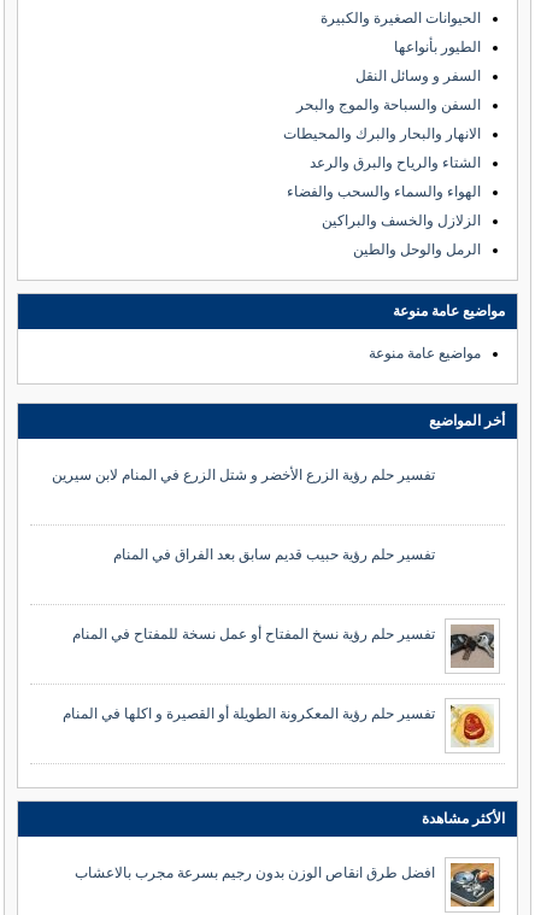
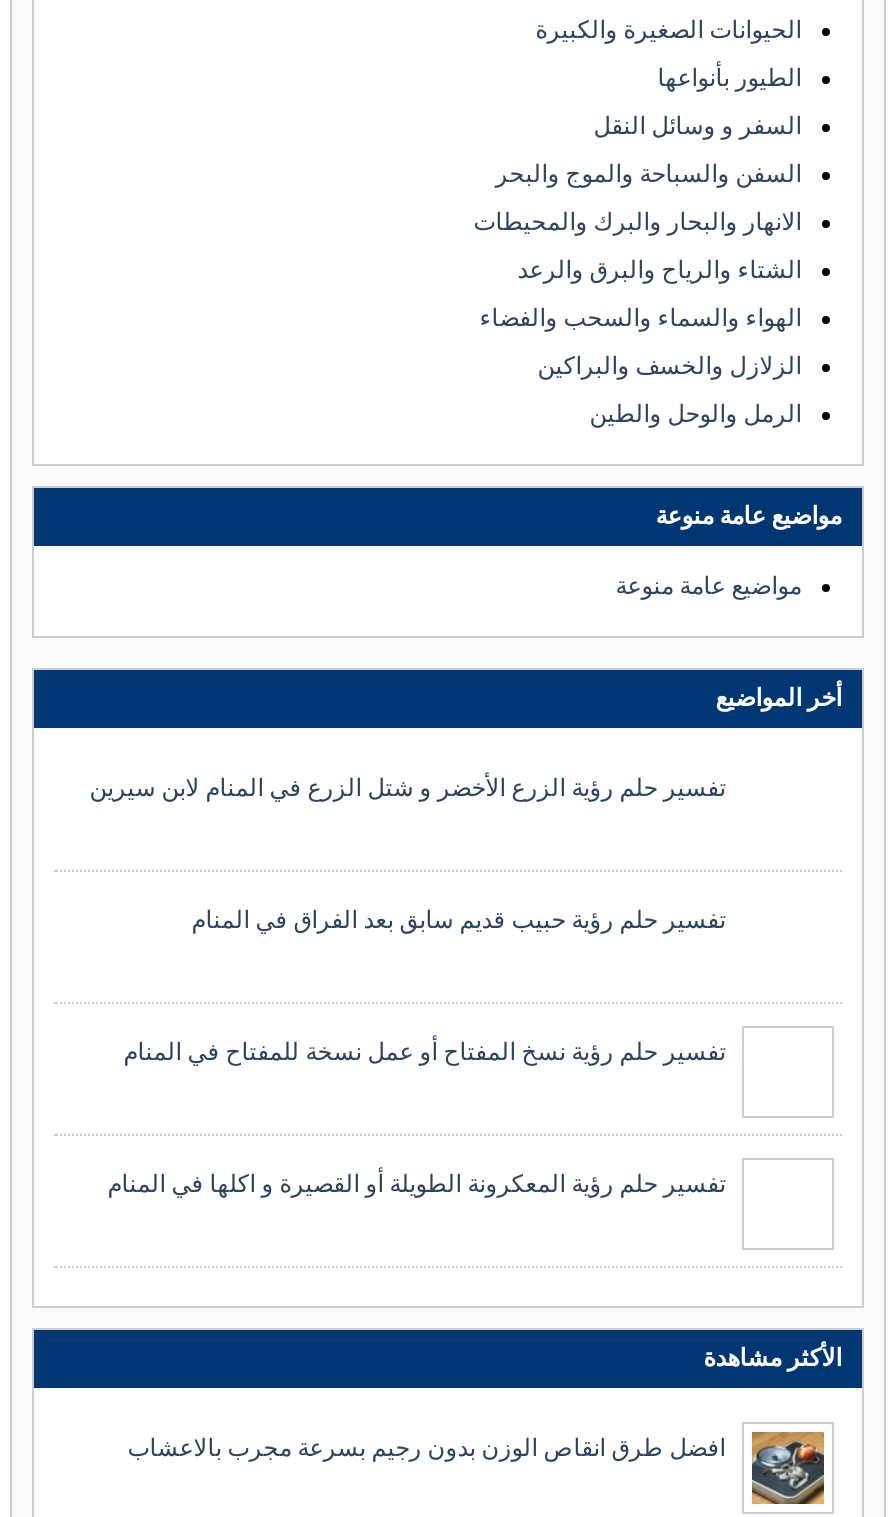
- [image]

- [image]
